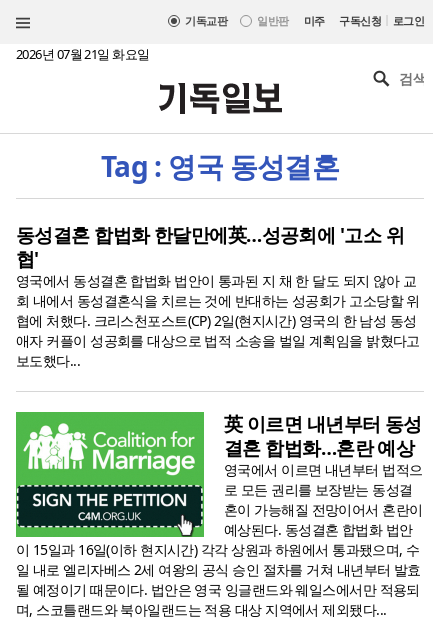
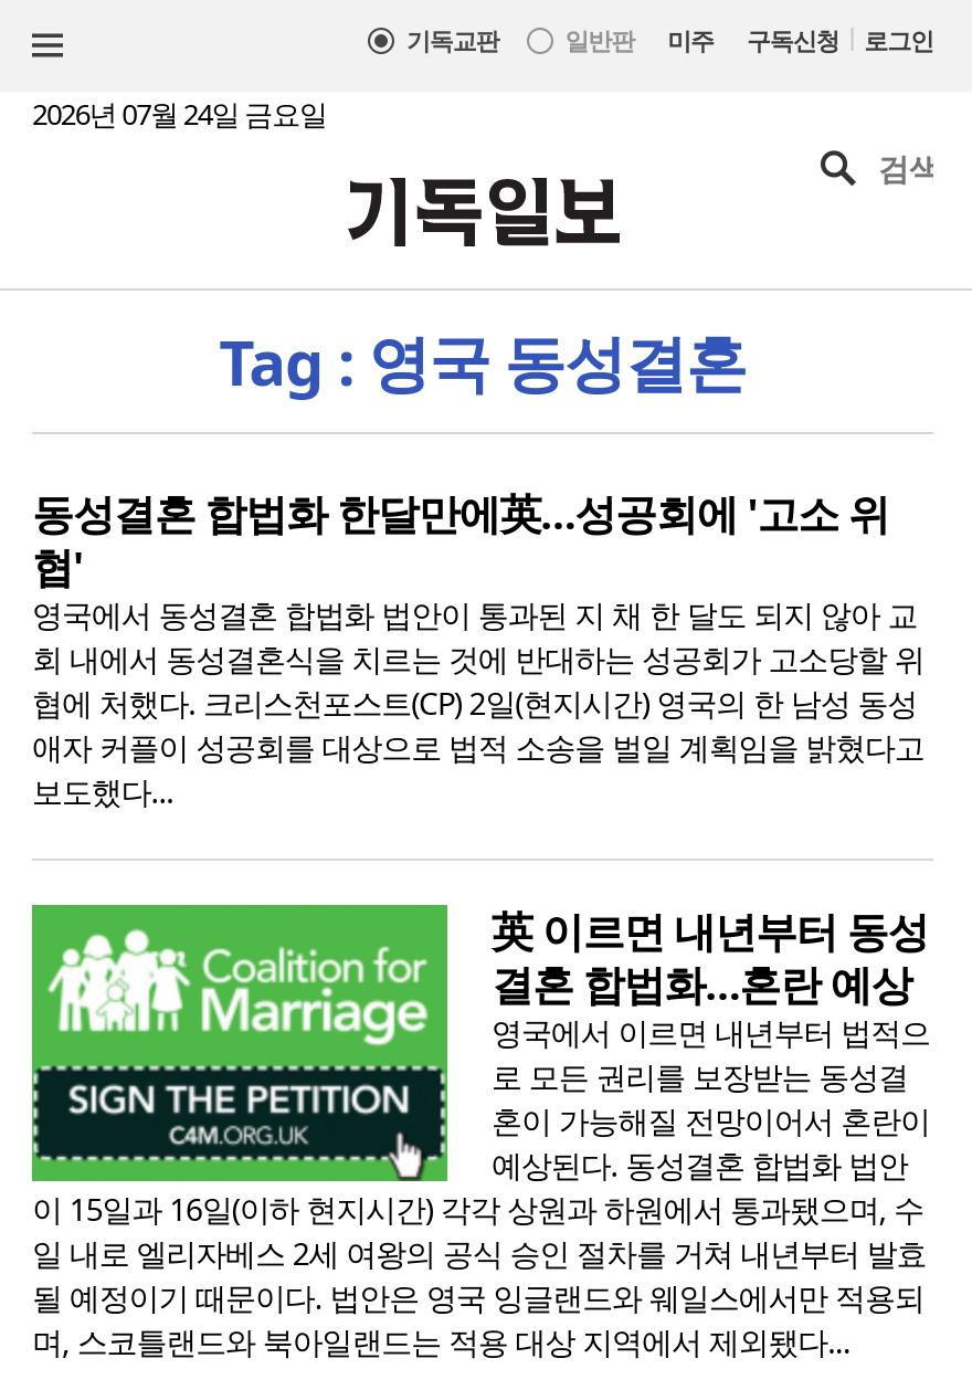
- 2026년 07월 21일 화요일
+ 2026년 07월 24일 금요일
